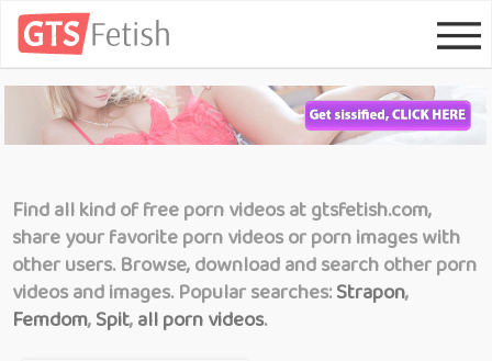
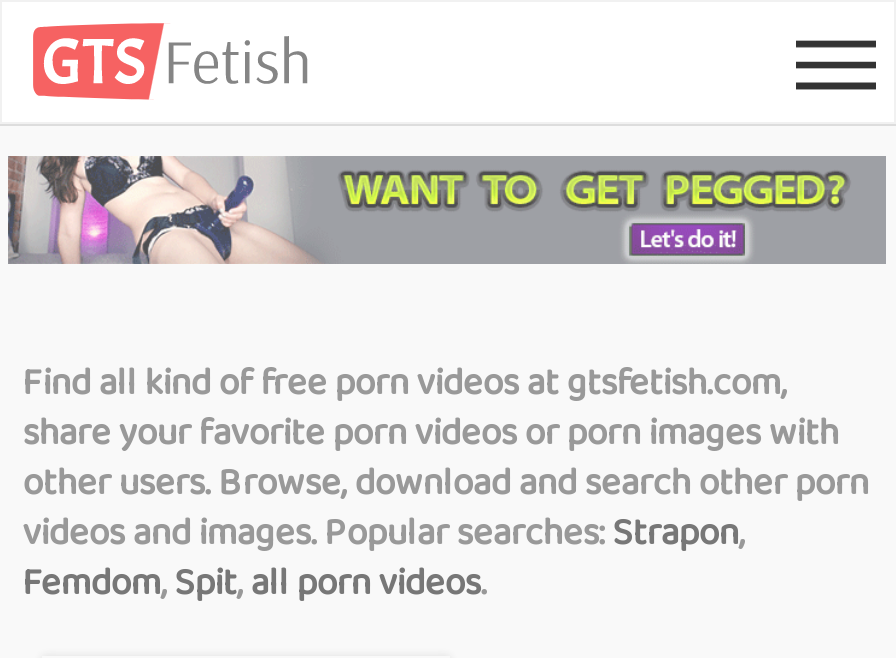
- [image]
+ [image]
